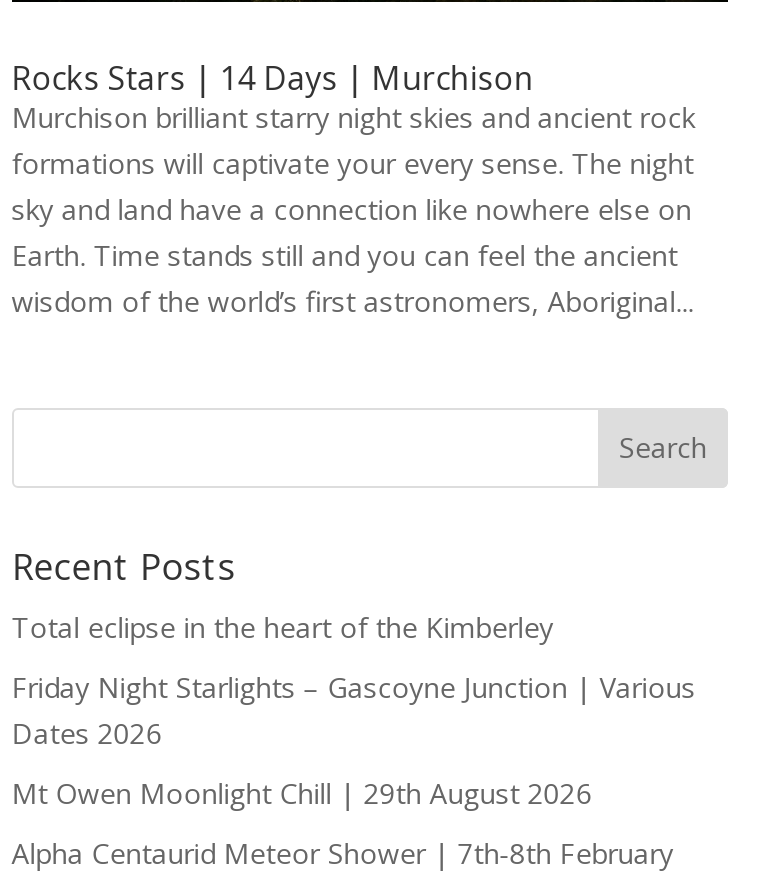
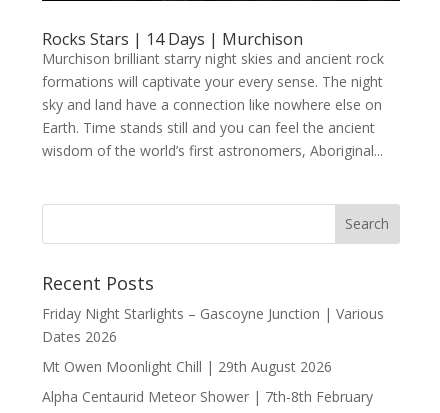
- Total eclipse in the heart of the Kimberley
